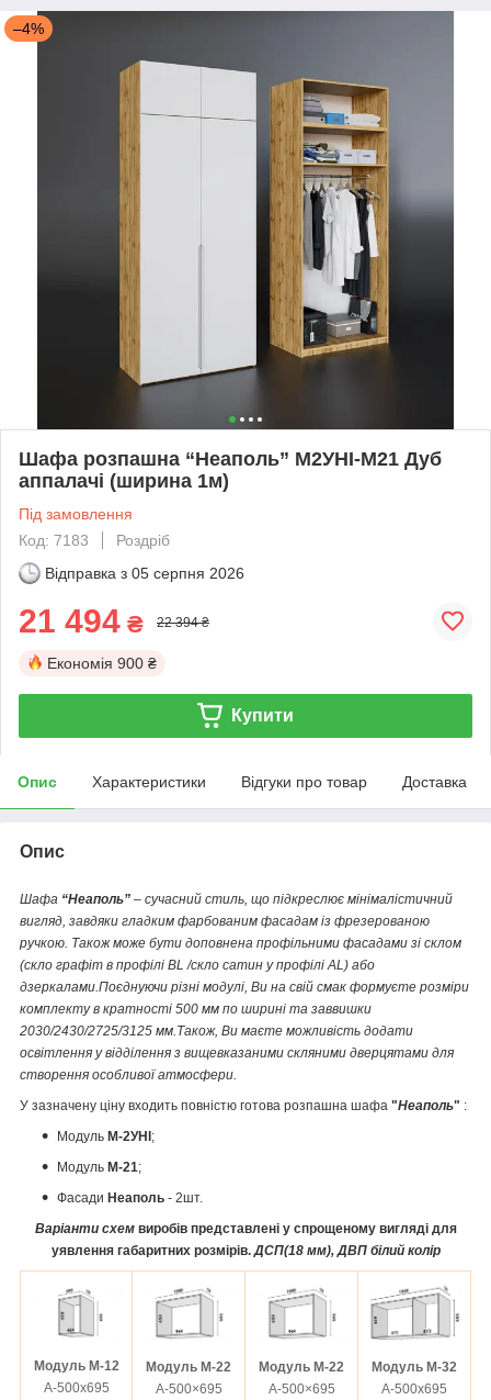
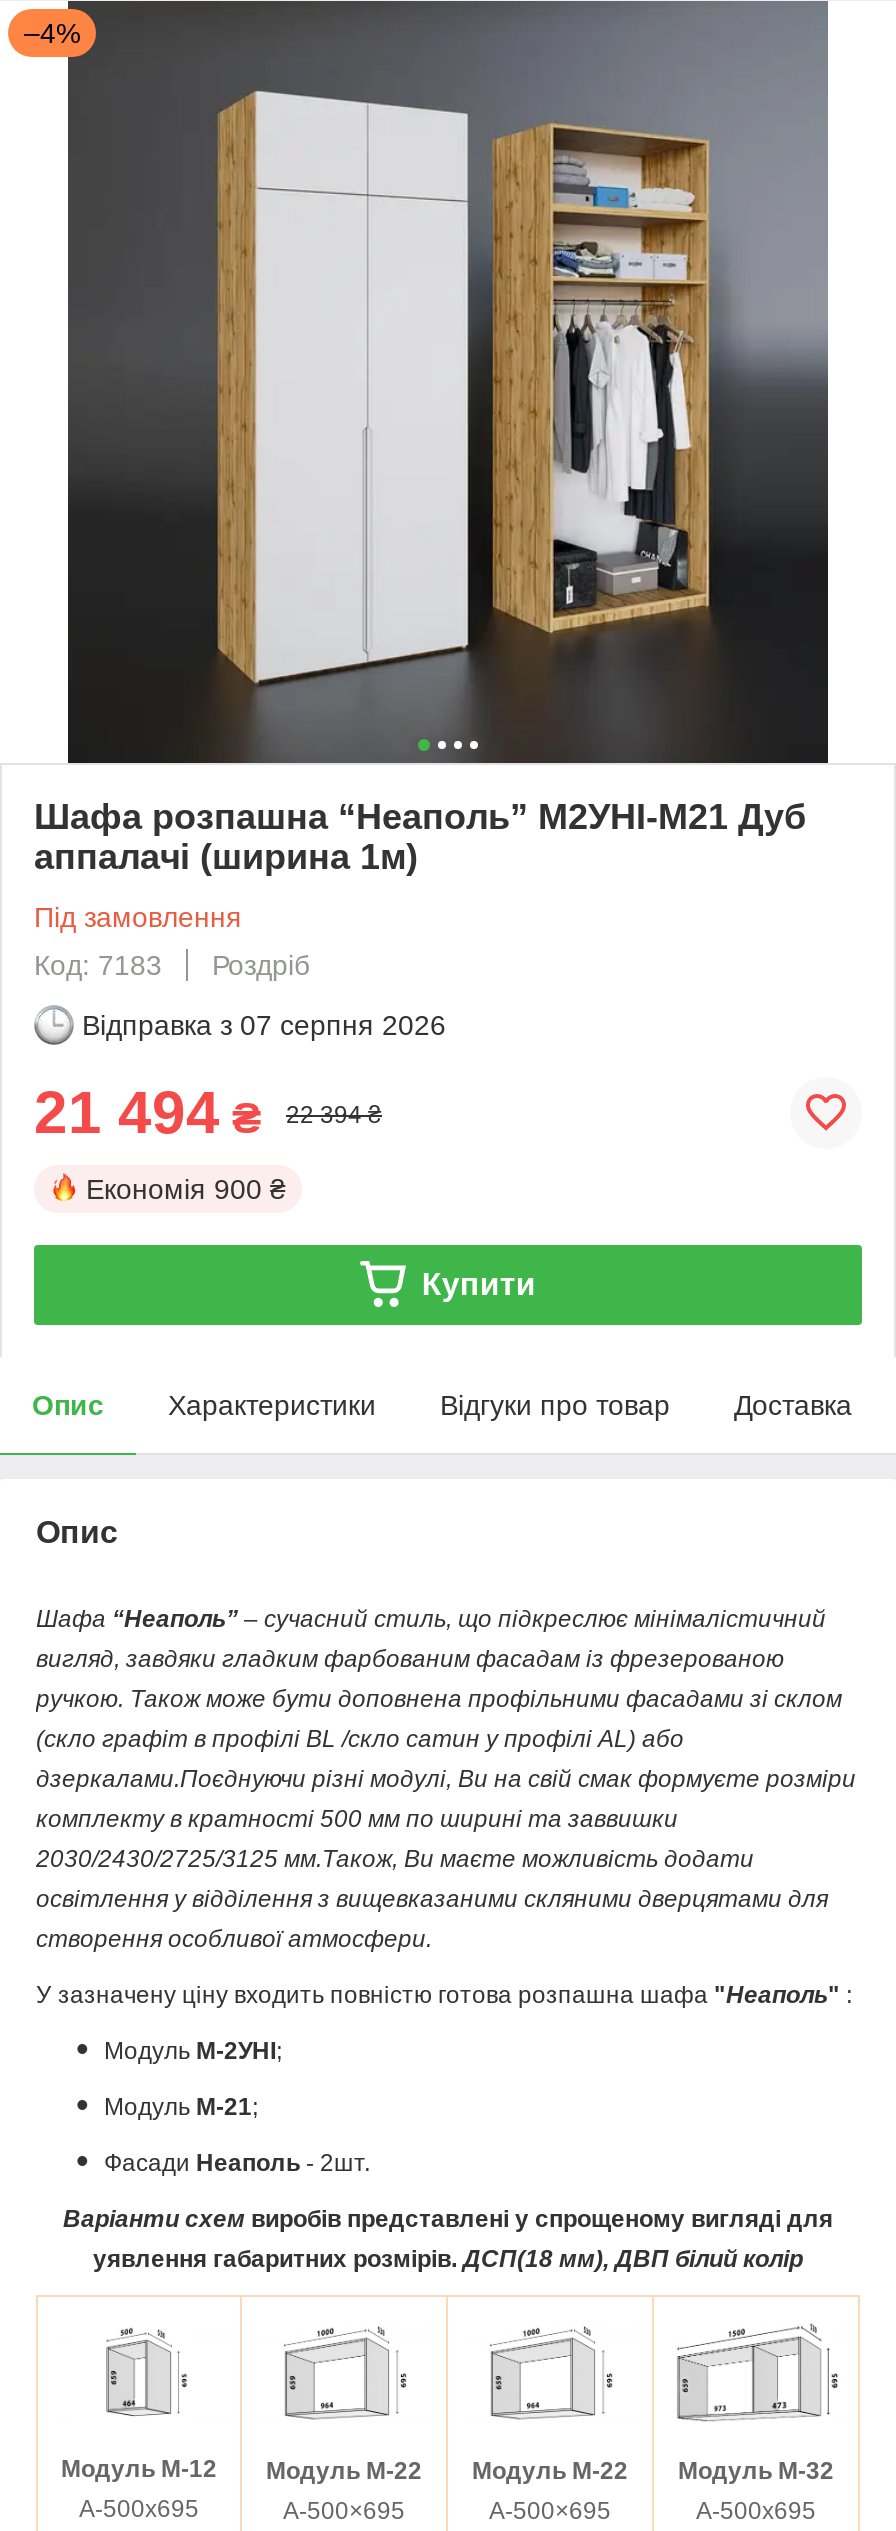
- Відправка з 05 серпня 2026
+ Відправка з 07 серпня 2026
